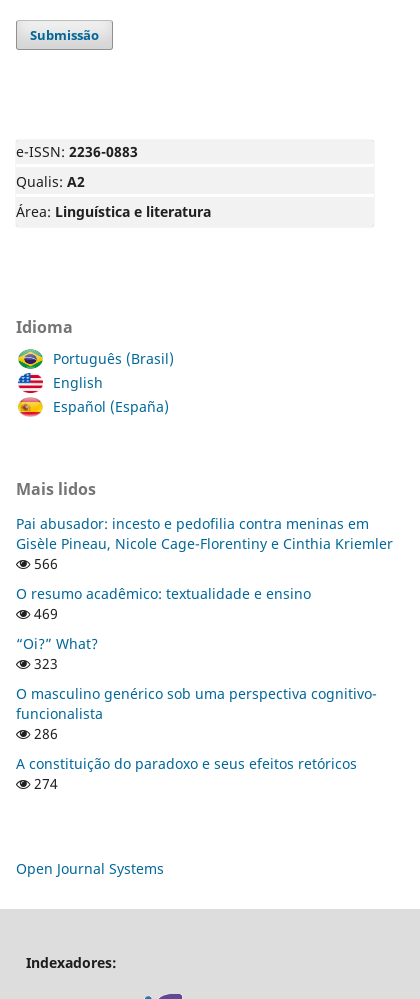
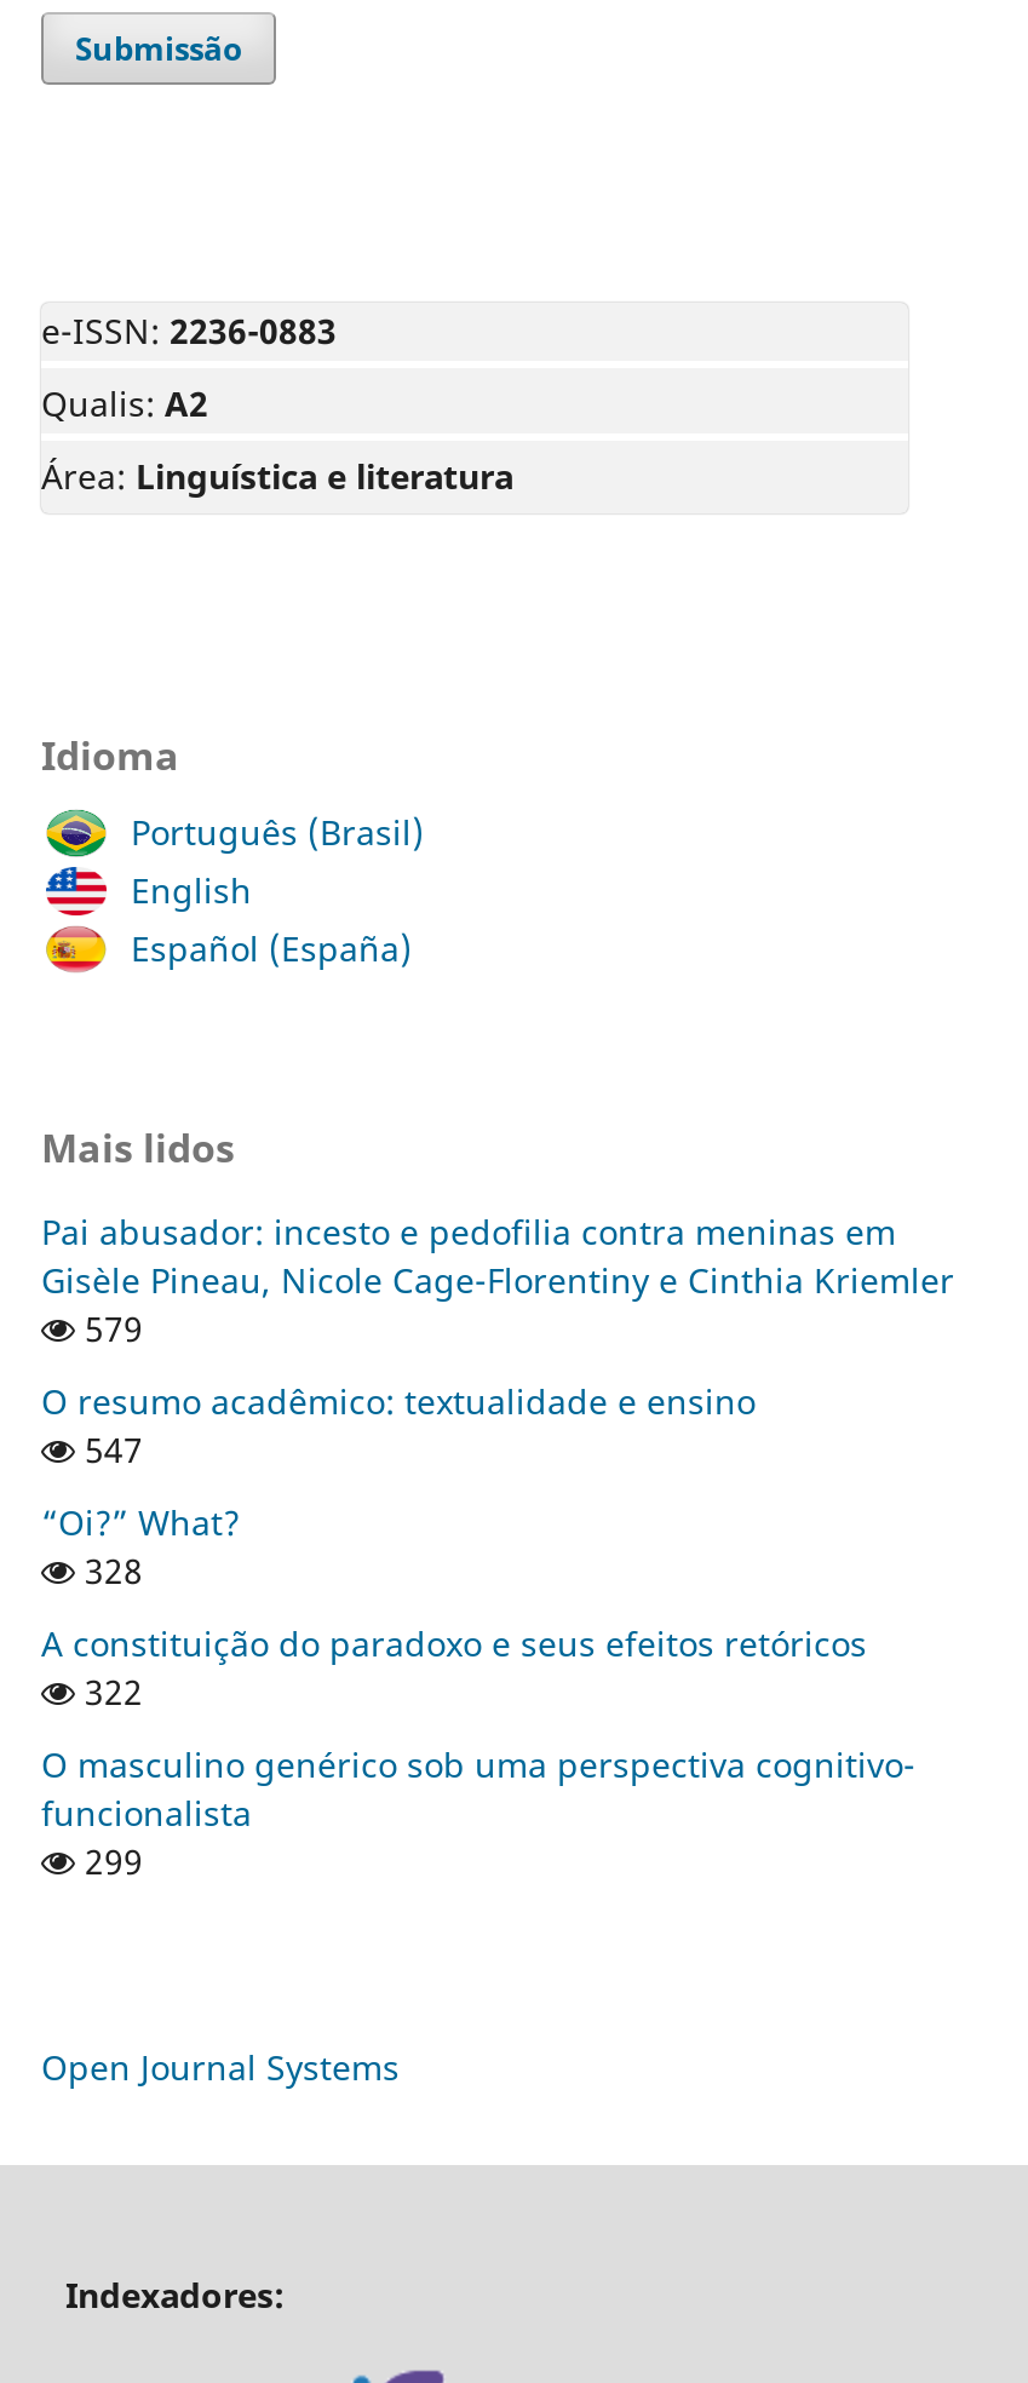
- 566
+ 579

- 469
+ 547

- 323
+ 328
+ 322

moved down: O masculino genérico sob uma perspectiva cognitivo- | funcionalista

- 286
- 274
+ 299

moved up: A constituição do paradoxo e seus efeitos retóricos
